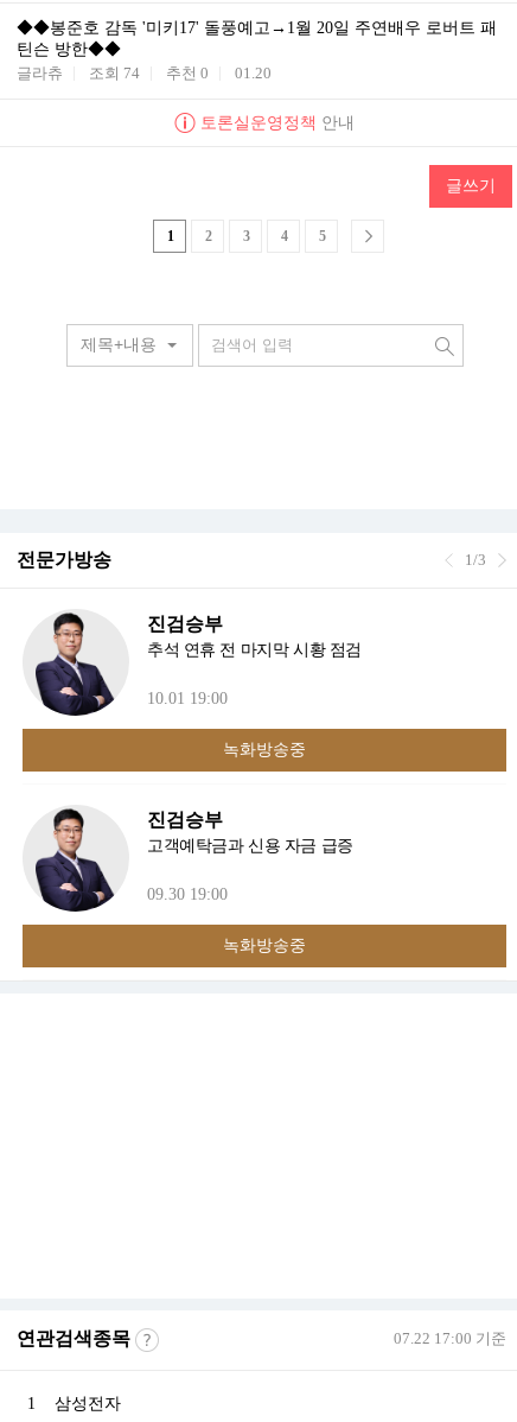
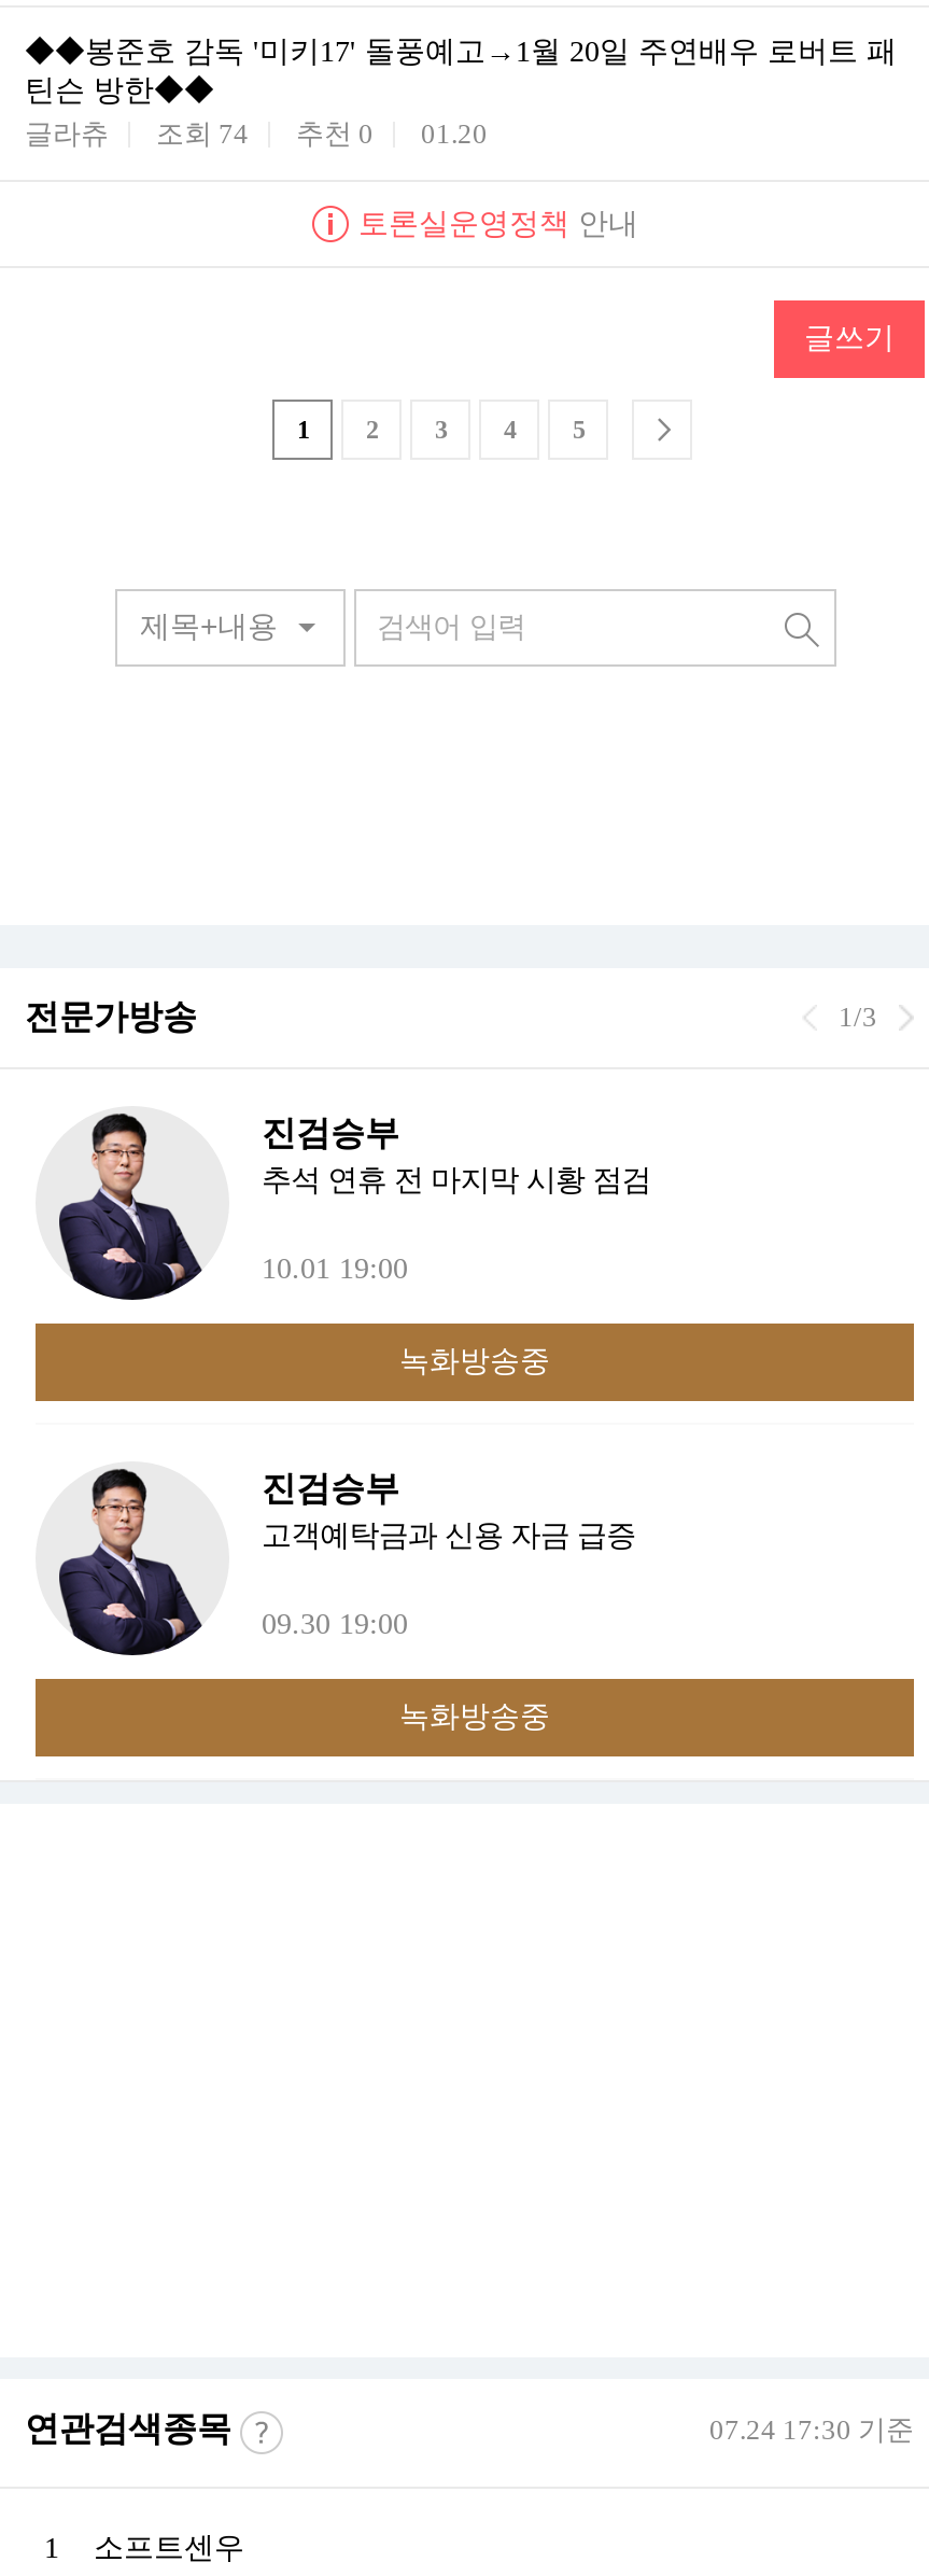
- 07.22 17:00 기준
+ 07.24 17:30 기준

- 삼성전자
+ 소프트센우
